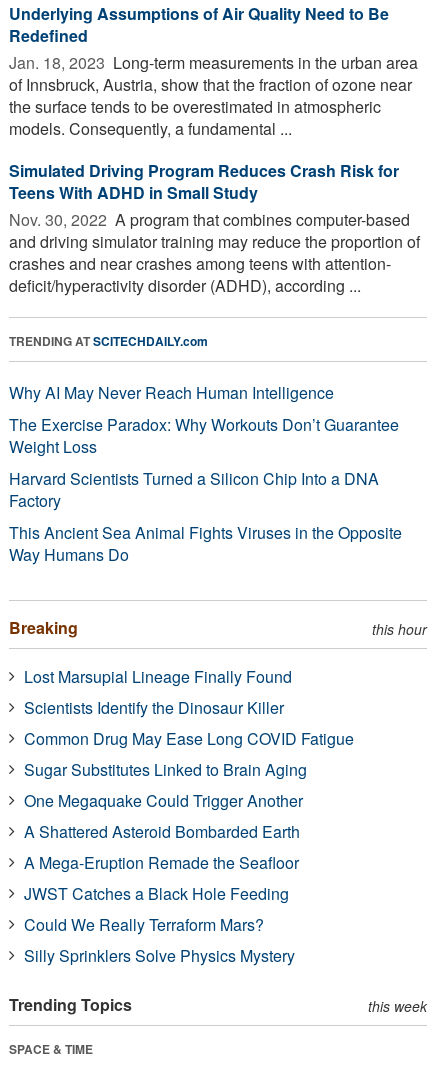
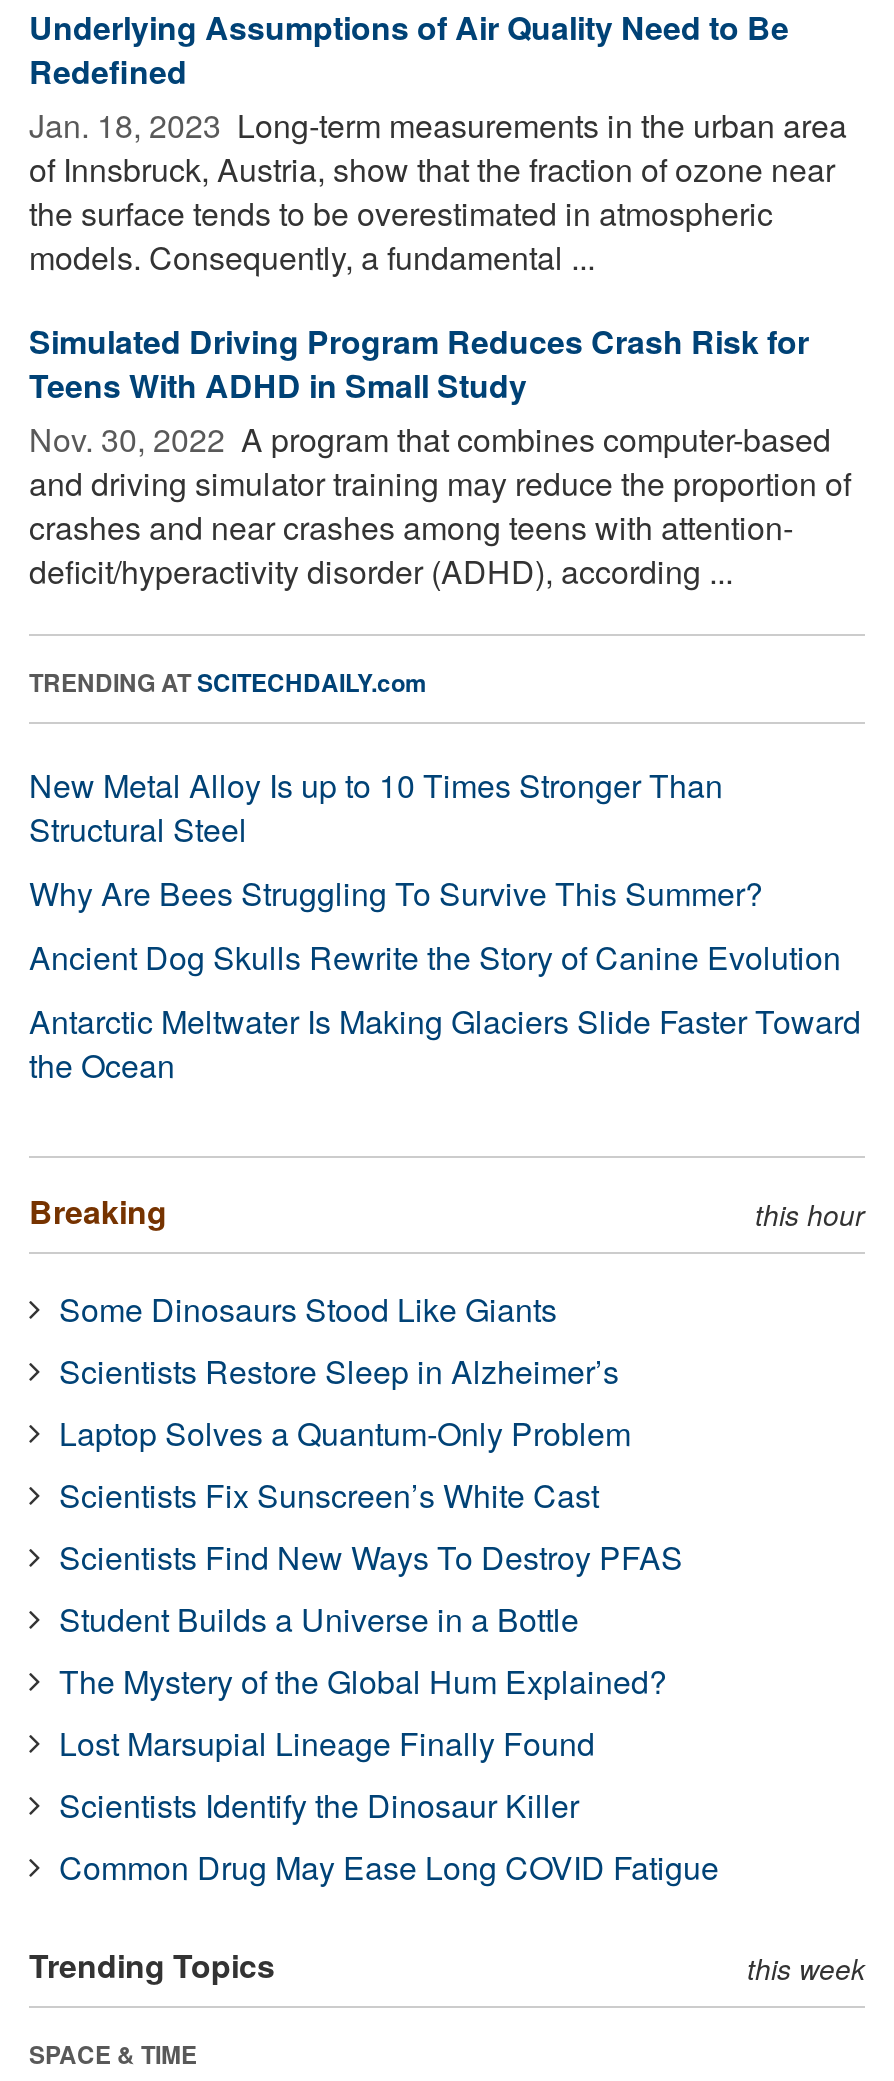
- Why AI May Never Reach Human Intelligence
- The Exercise Paradox: Why Workouts Don’t Guarantee
- Weight Loss
- Harvard Scientists Turned a Silicon Chip Into a DNA
- Factory
- This Ancient Sea Animal Fights Viruses in the Opposite
- Way Humans Do
+ New Metal Alloy Is up to 10 Times Stronger Than
+ Structural Steel
+ Why Are Bees Struggling To Survive This Summer?
+ Ancient Dog Skulls Rewrite the Story of Canine Evolution
+ Antarctic Meltwater Is Making Glaciers Slide Faster Toward
+ the Ocean

+ Some Dinosaurs Stood Like Giants
+ Scientists Restore Sleep in Alzheimer’s
+ Laptop Solves a Quantum-Only Problem
+ Scientists Fix Sunscreen’s White Cast
+ Scientists Find New Ways To Destroy PFAS
+ Student Builds a Universe in a Bottle
+ The Mystery of the Global Hum Explained?

moved down: Lost Marsupial Lineage Finally Found | Scientists Identify the Dinosaur Killer | Common Drug May Ease Long COVID Fatigue

- Sugar Substitutes Linked to Brain Aging
- One Megaquake Could Trigger Another
- A Shattered Asteroid Bombarded Earth
- A Mega-Eruption Remade the Seafloor
- JWST Catches a Black Hole Feeding
- Could We Really Terraform Mars?
- Silly Sprinklers Solve Physics Mystery
